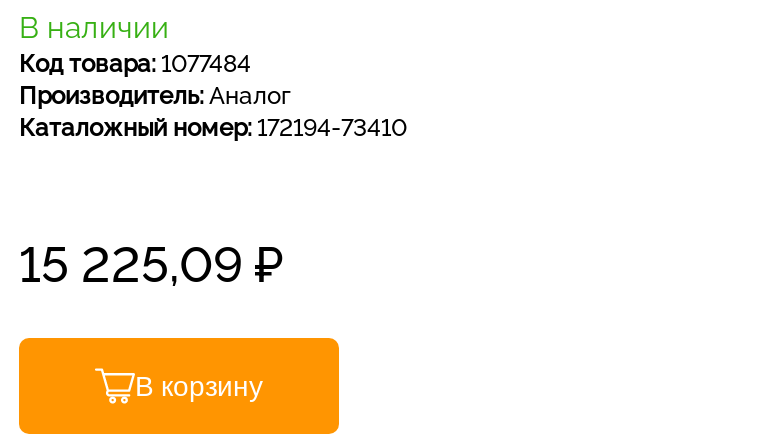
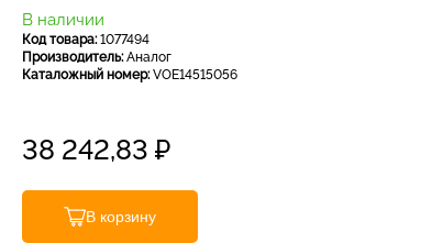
- Код товара: 1077484
+ Код товара: 1077494

- Каталожный номер: 172194-73410
+ Каталожный номер: VOE14515056

- 15 225,09 ₽
+ 38 242,83 ₽
